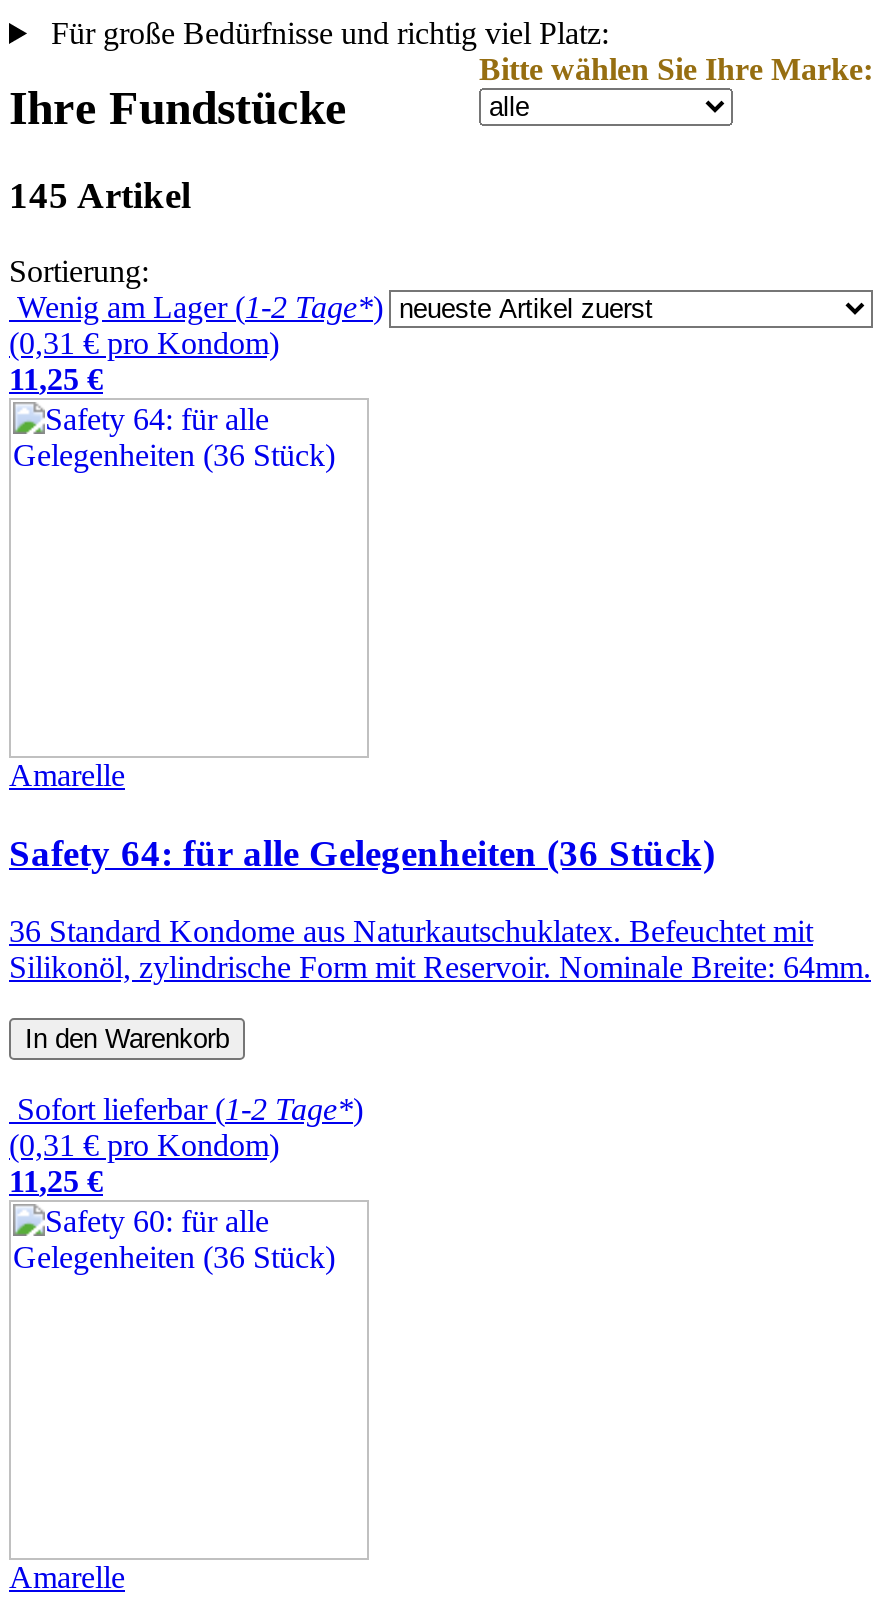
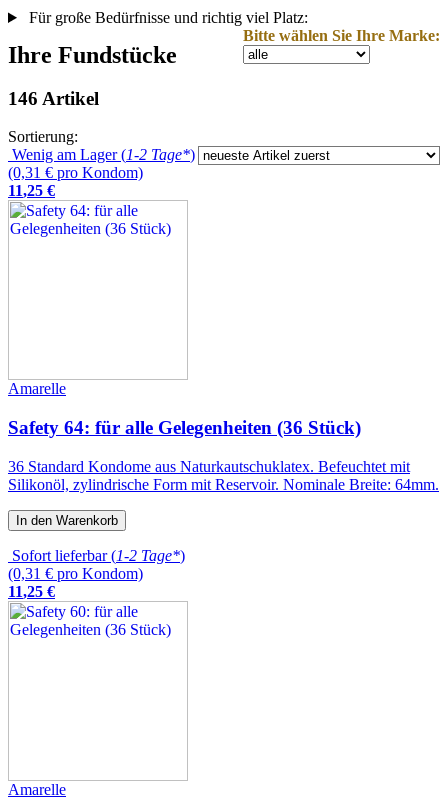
- 145 Artikel
+ 146 Artikel
